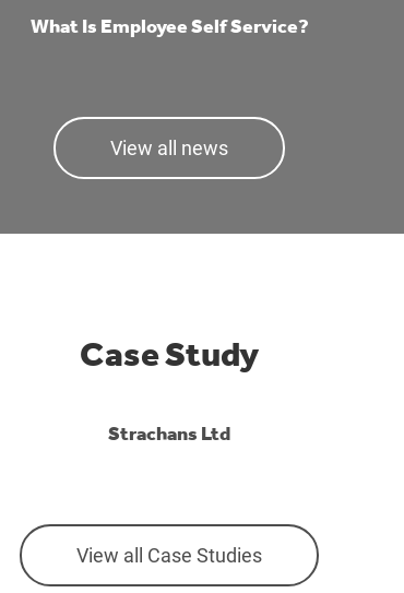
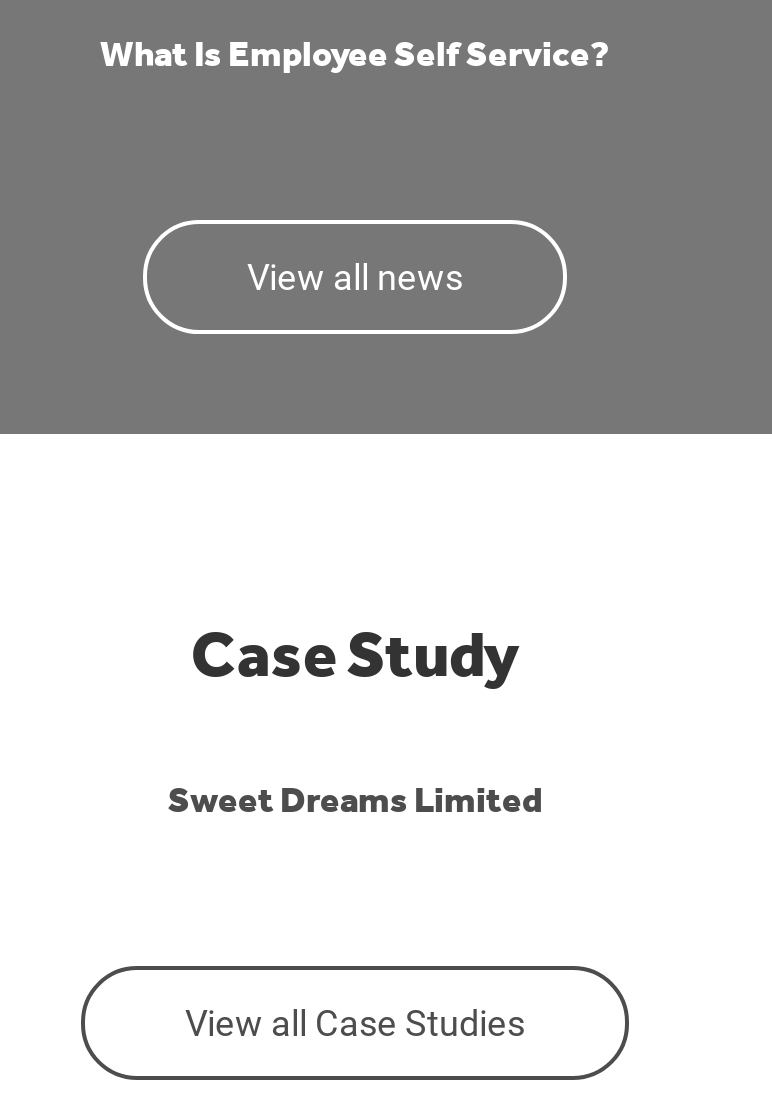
- Strachans Ltd
+ Sweet Dreams Limited
